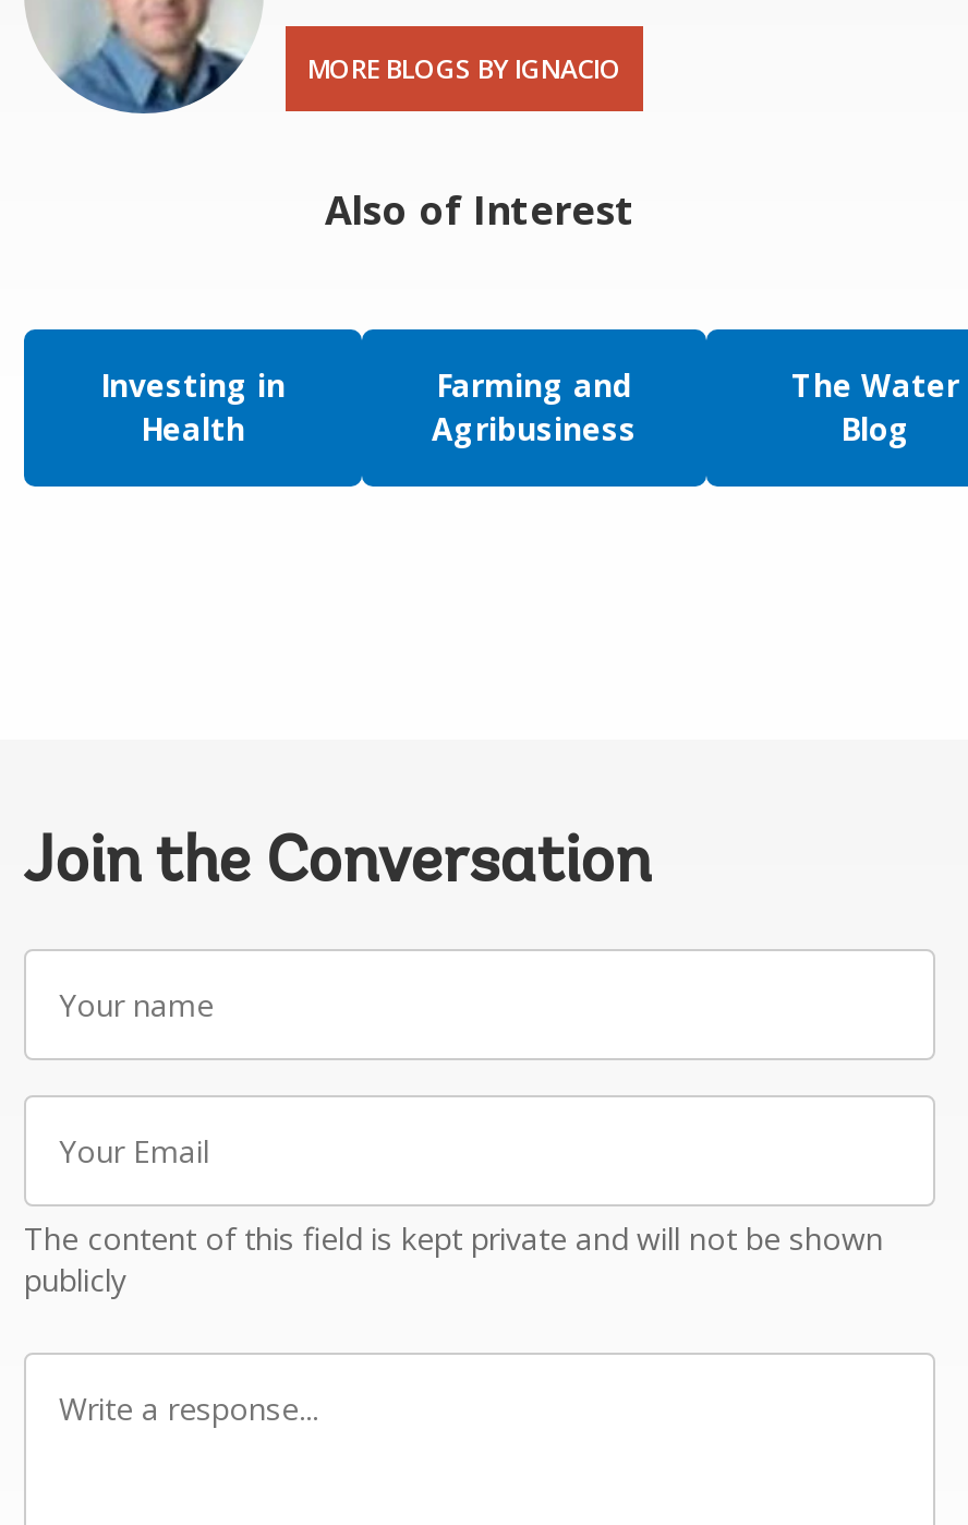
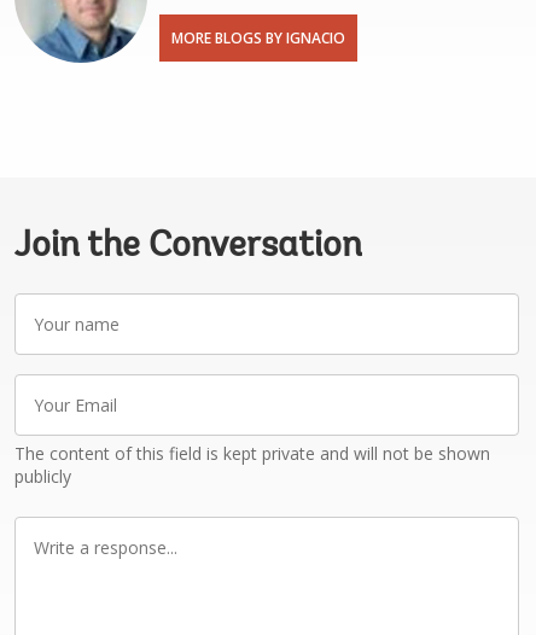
- [image]
- Also of Interest
- Investing in
- Health

- Farming and
- Agribusiness

- The Water
- Blog
